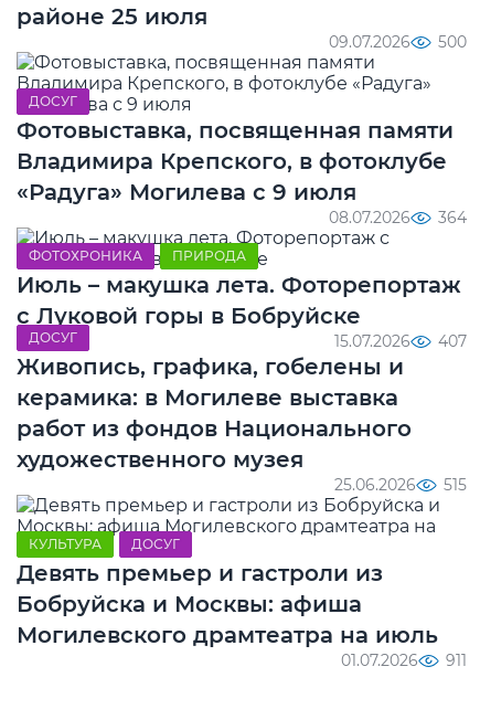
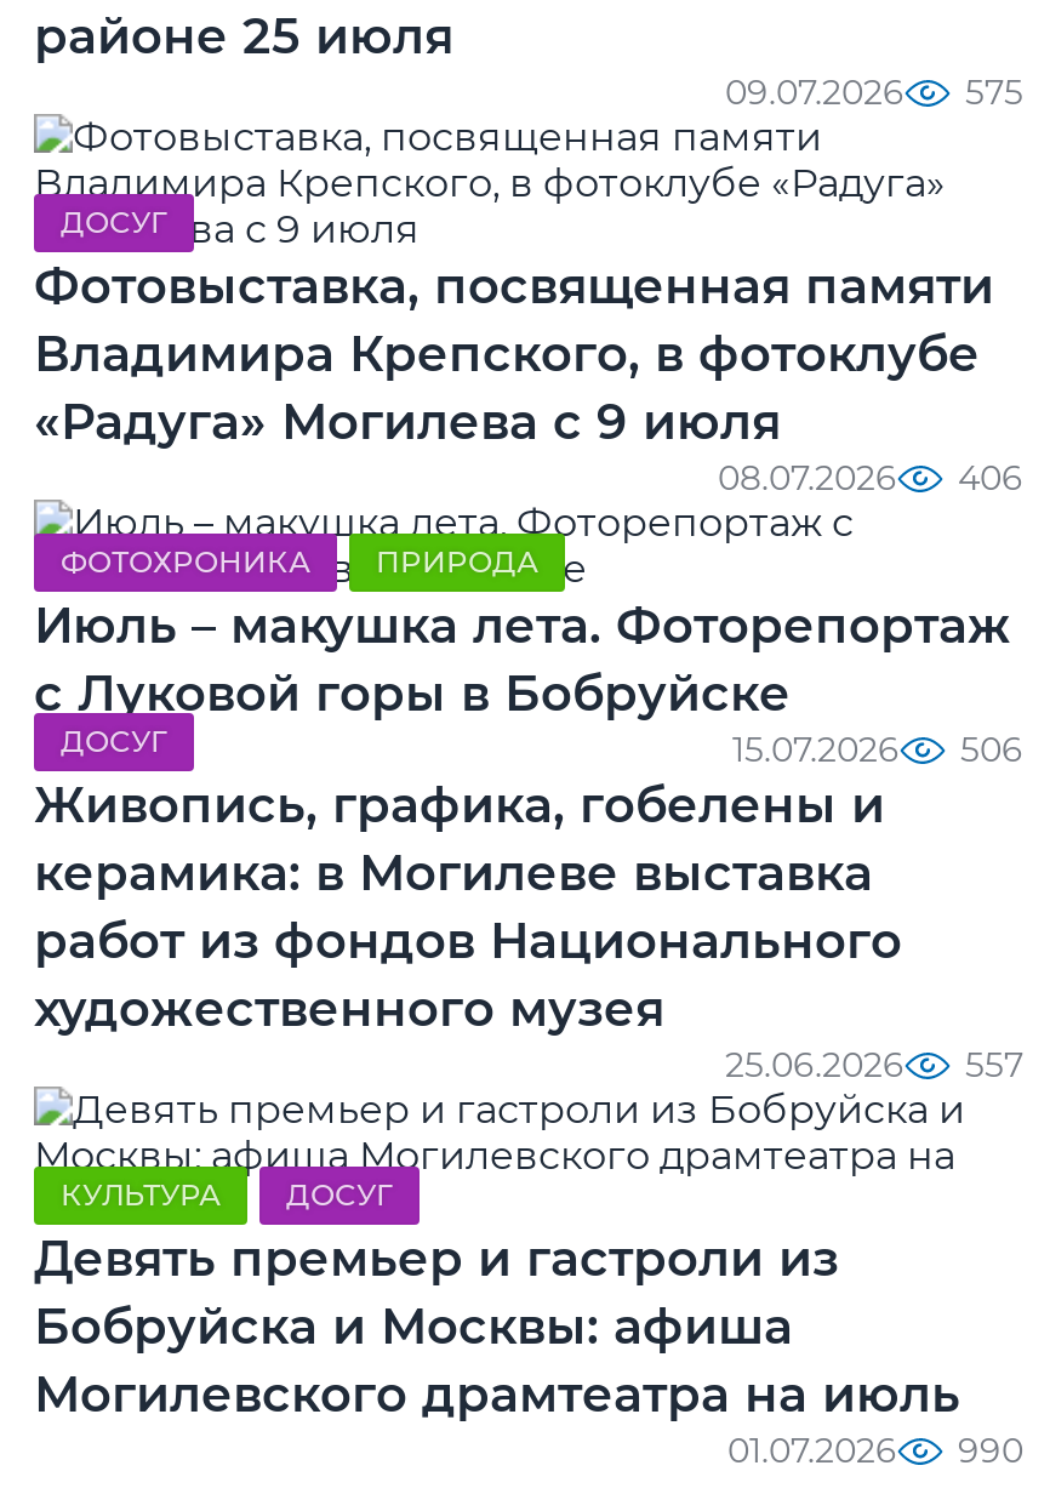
- 09.07.2026 500
+ 09.07.2026 575

- 08.07.2026 364
+ 08.07.2026 406

- 15.07.2026 407
+ 15.07.2026 506

- 25.06.2026 515
+ 25.06.2026 557

- 01.07.2026 911
+ 01.07.2026 990
